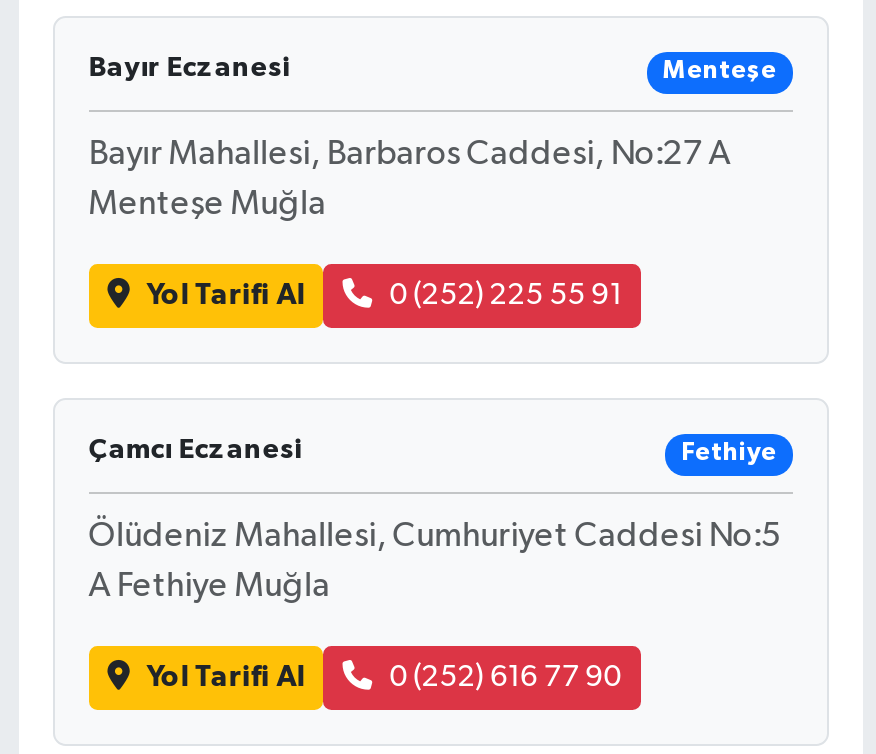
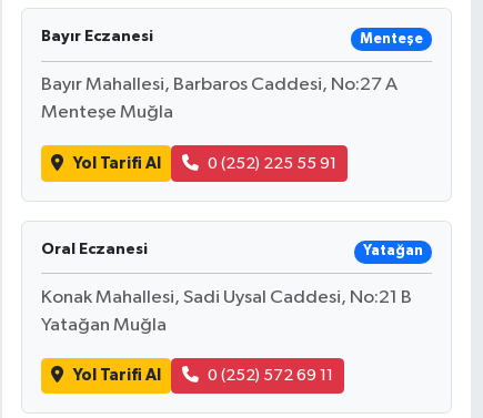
- Çamcı Eczanesi
- Fethiye
+ Oral Eczanesi
+ Yatağan

- Ölüdeniz Mahallesi, Cumhuriyet Caddesi No:5
+ Konak Mahallesi, Sadi Uysal Caddesi, No:21 B

- A Fethiye Muğla
+ Yatağan Muğla

- 0 (252) 616 77 90
+ 0 (252) 572 69 11
